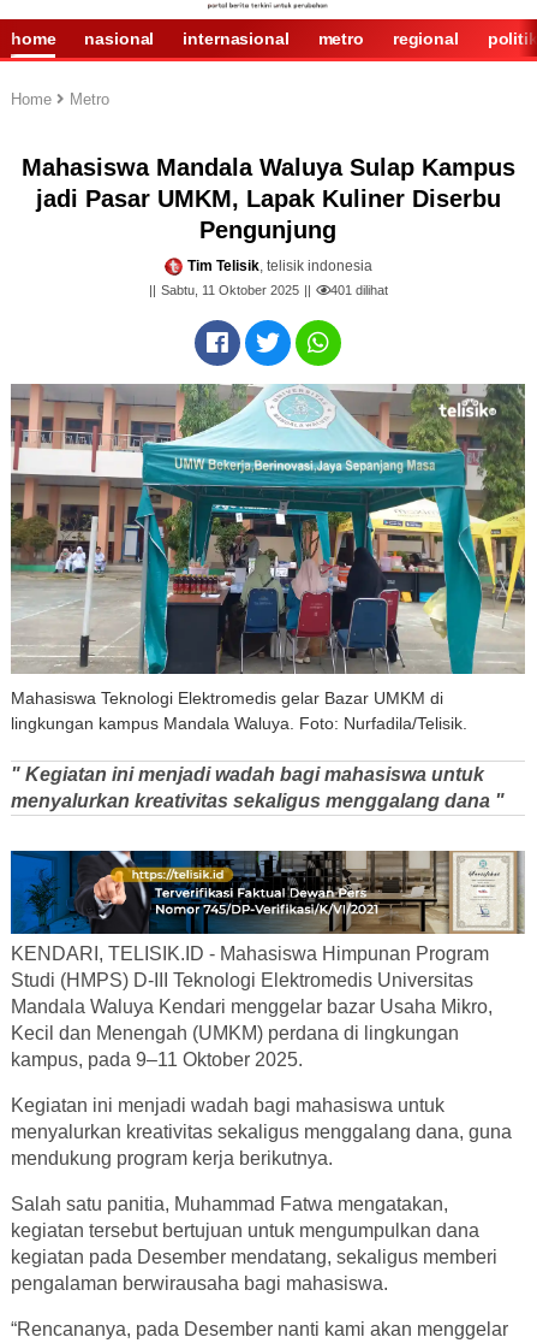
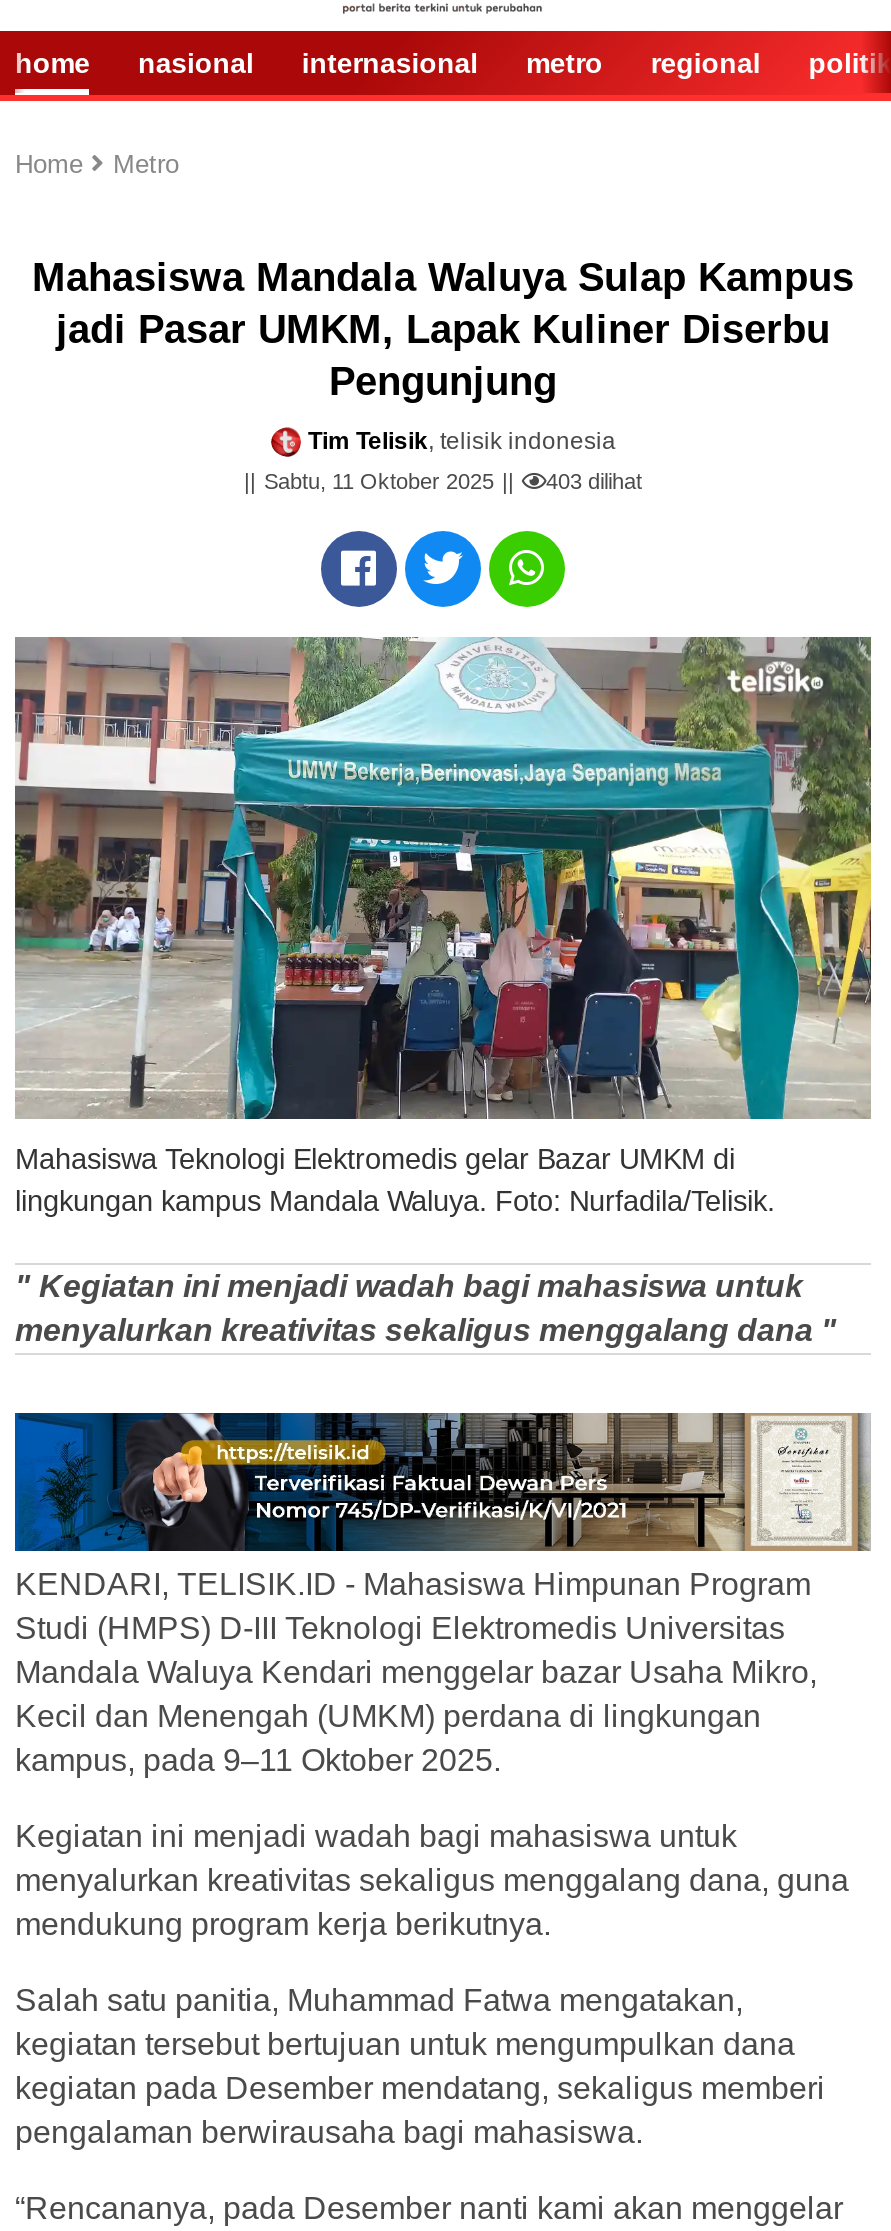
- 401 dilihat
+ 403 dilihat
